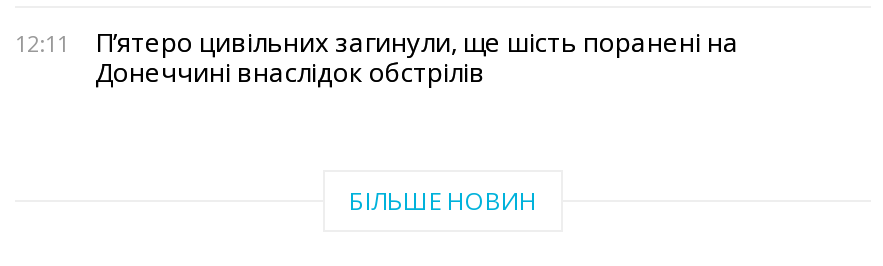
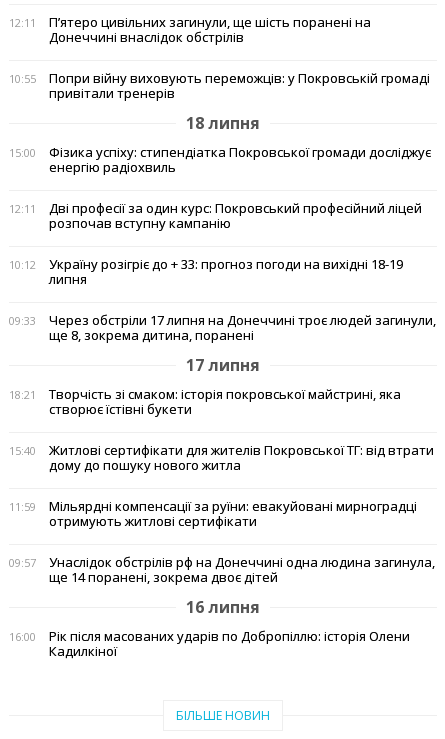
+ 10:55
+ Попри війну виховують переможців: у Покровській громаді
+ привітали тренерів
+ 18 липня
+ 15:00
+ Фізика успіху: стипендіатка Покровської громади досліджує
+ енергію радіохвиль
+ 12:11
+ Дві професії за один курс: Покровський професійний ліцей
+ розпочав вступну кампанію
+ 10:12
+ Україну розігріє до + 33: прогноз погоди на вихідні 18-19
+ липня
+ 09:33
+ Через обстріли 17 липня на Донеччині троє людей загинули,
+ ще 8, зокрема дитина, поранені
+ 17 липня
+ 18:21
+ Творчість зі смаком: історія покровської майстрині, яка
+ створює їстівні букети
+ 15:40
+ Житлові сертифікати для жителів Покровської ТГ: від втрати
+ дому до пошуку нового житла
+ 11:59
+ Мільярдні компенсації за руїни: евакуйовані мирноградці
+ отримують житлові сертифікати
+ 09:57
+ Унаслідок обстрілів рф на Донеччині одна людина загинула,
+ ще 14 поранені, зокрема двоє дітей
+ 16 липня
+ 16:00
+ Рік після масованих ударів по Добропіллю: історія Олени
+ Кадилкіної
